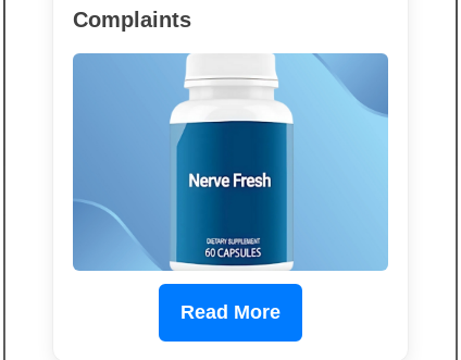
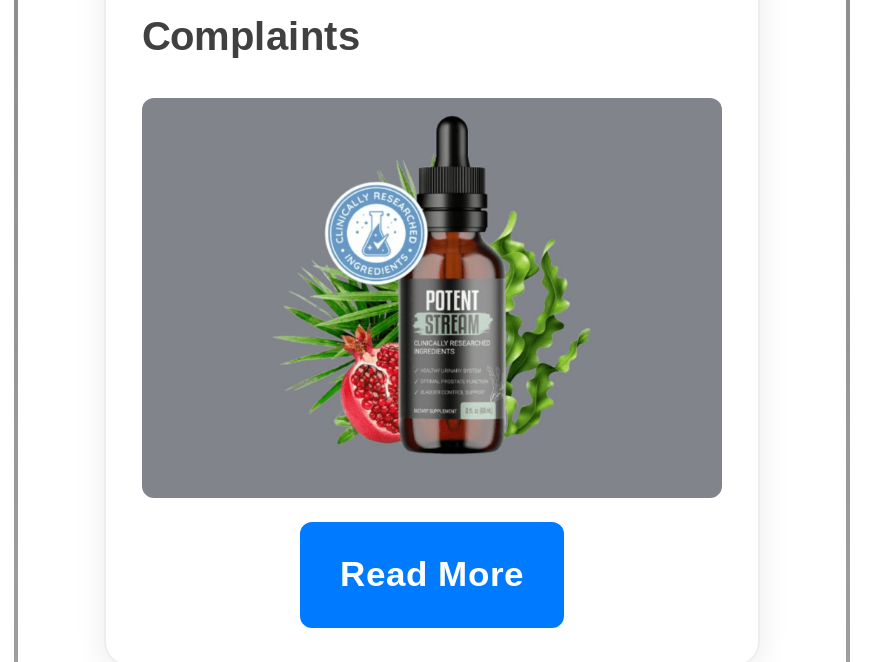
- [image]
+ [image]
